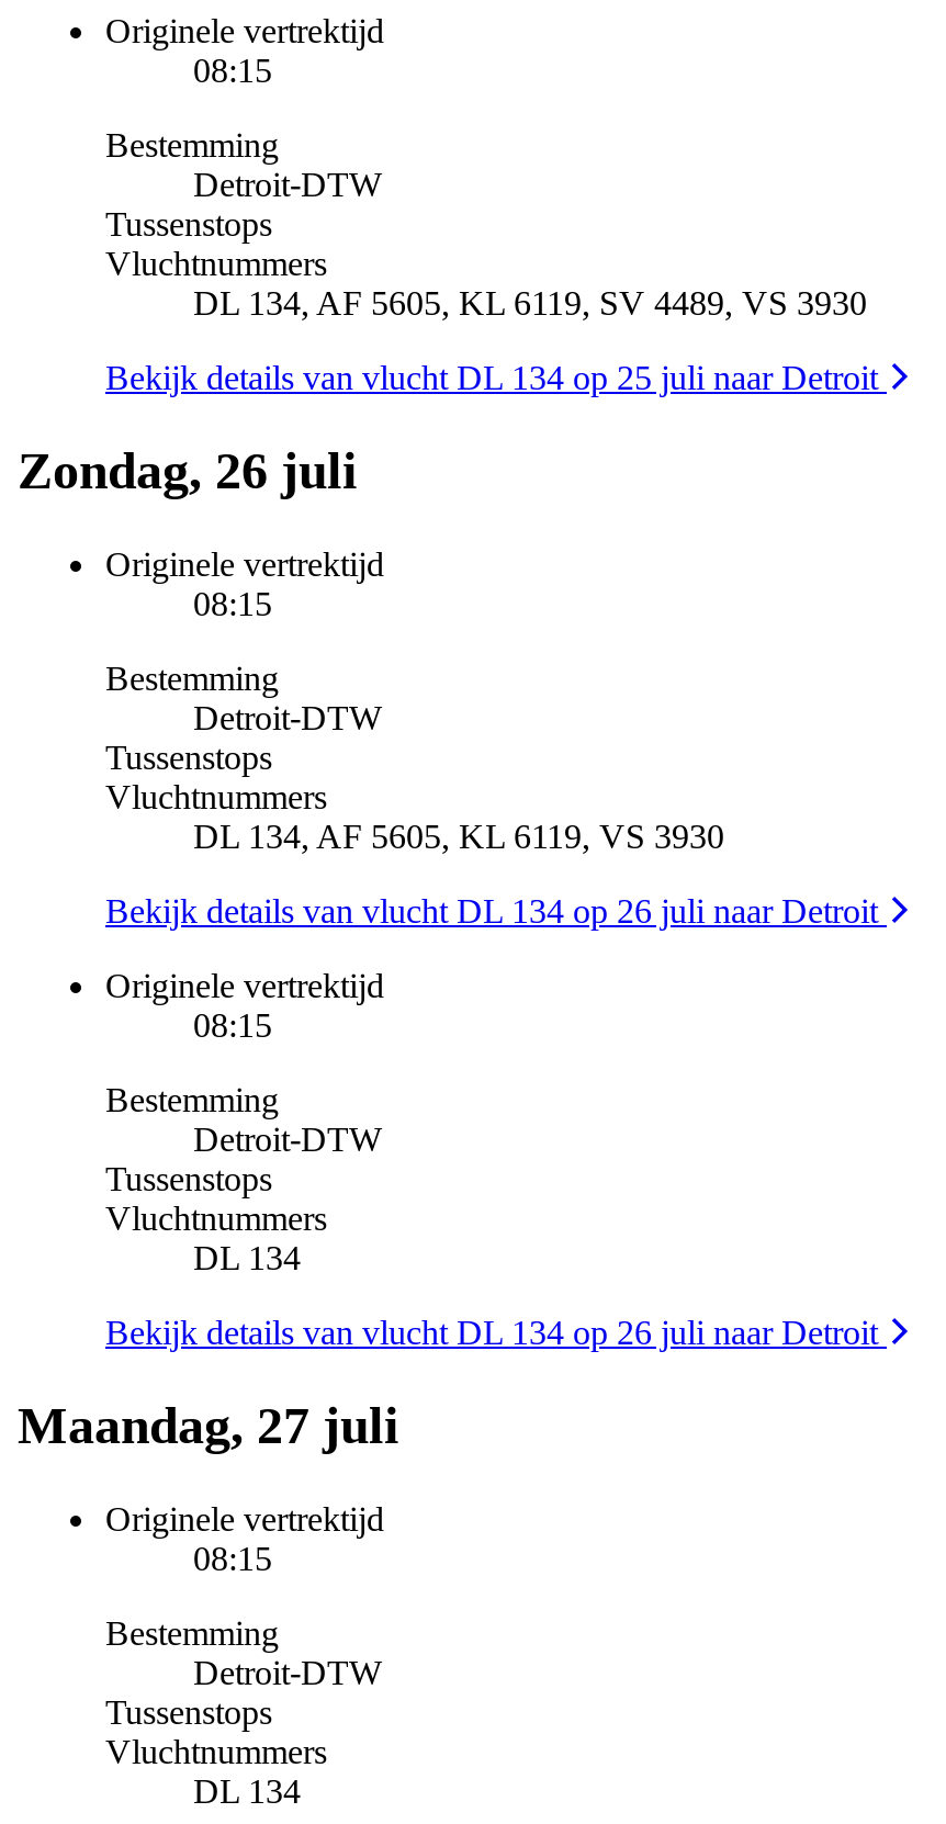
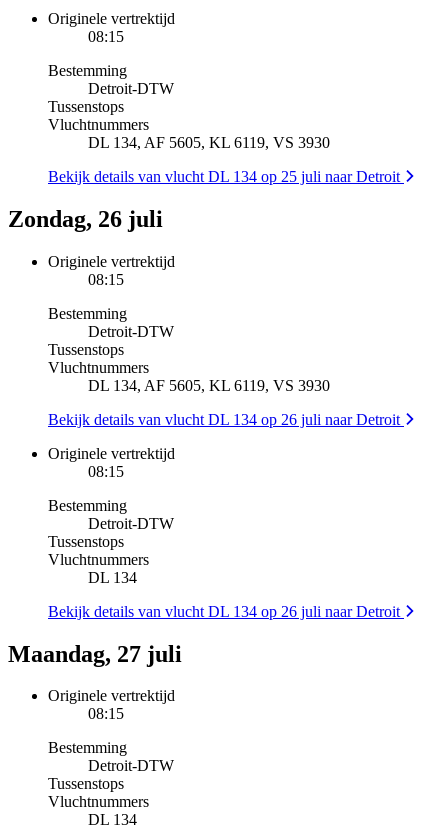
- DL 134, AF 5605, KL 6119, SV 4489, VS 3930
+ DL 134, AF 5605, KL 6119, VS 3930
